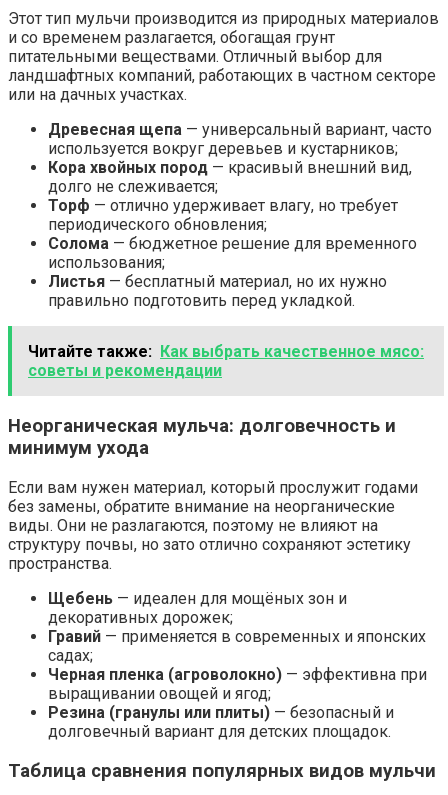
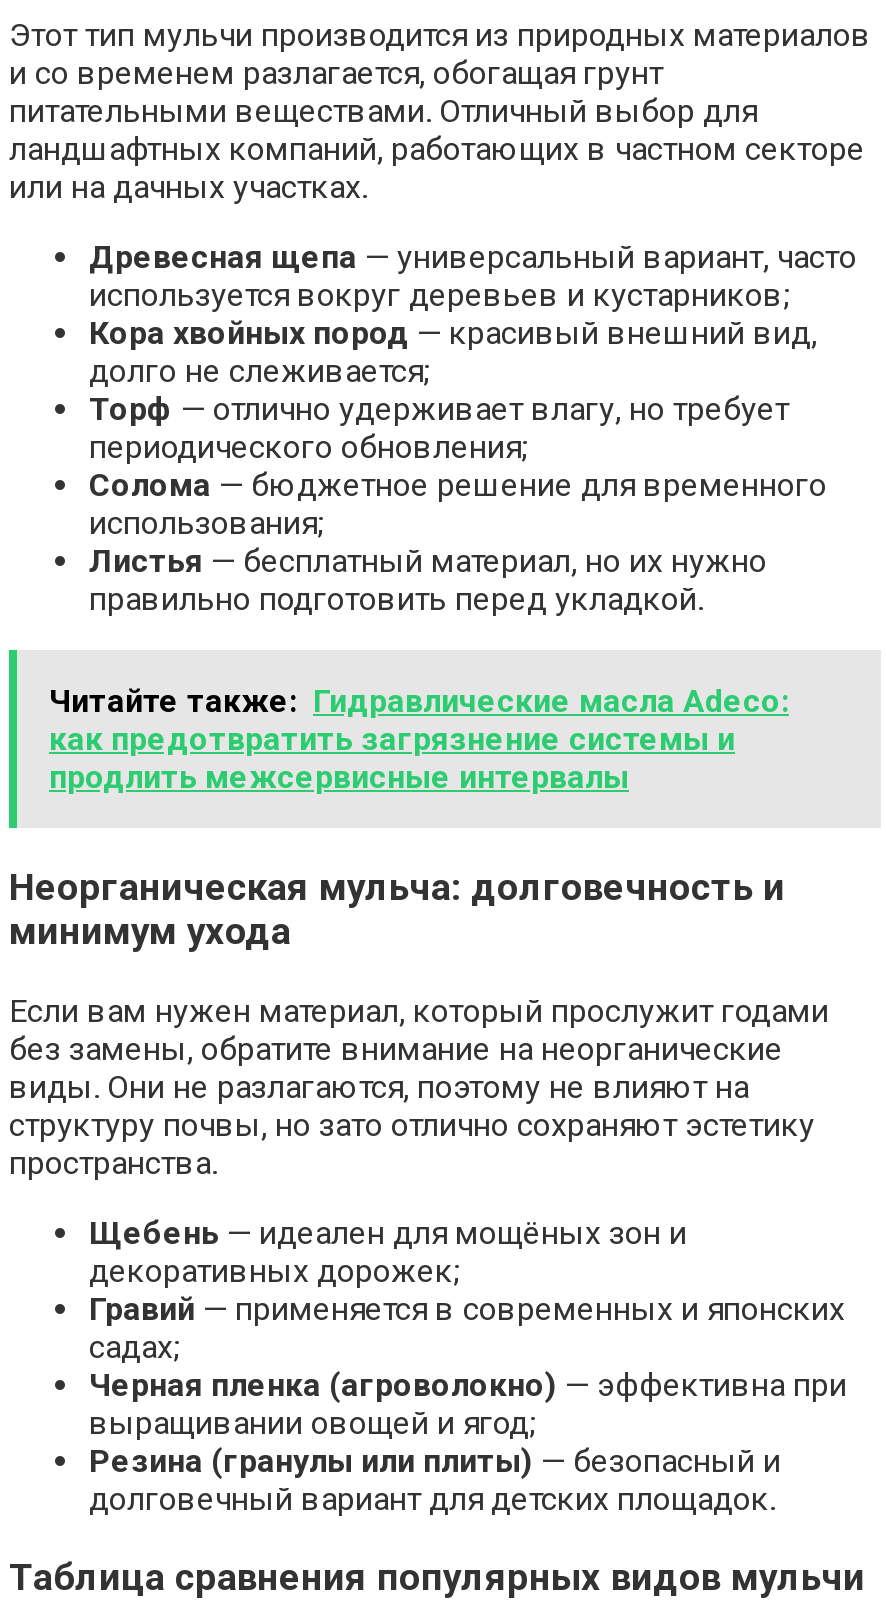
- Читайте также: Как выбрать качественное мясо:
- советы и рекомендации
+ Читайте также: Гидравлические масла Adeco:
+ как предотвратить загрязнение системы и
+ продлить межсервисные интервалы
